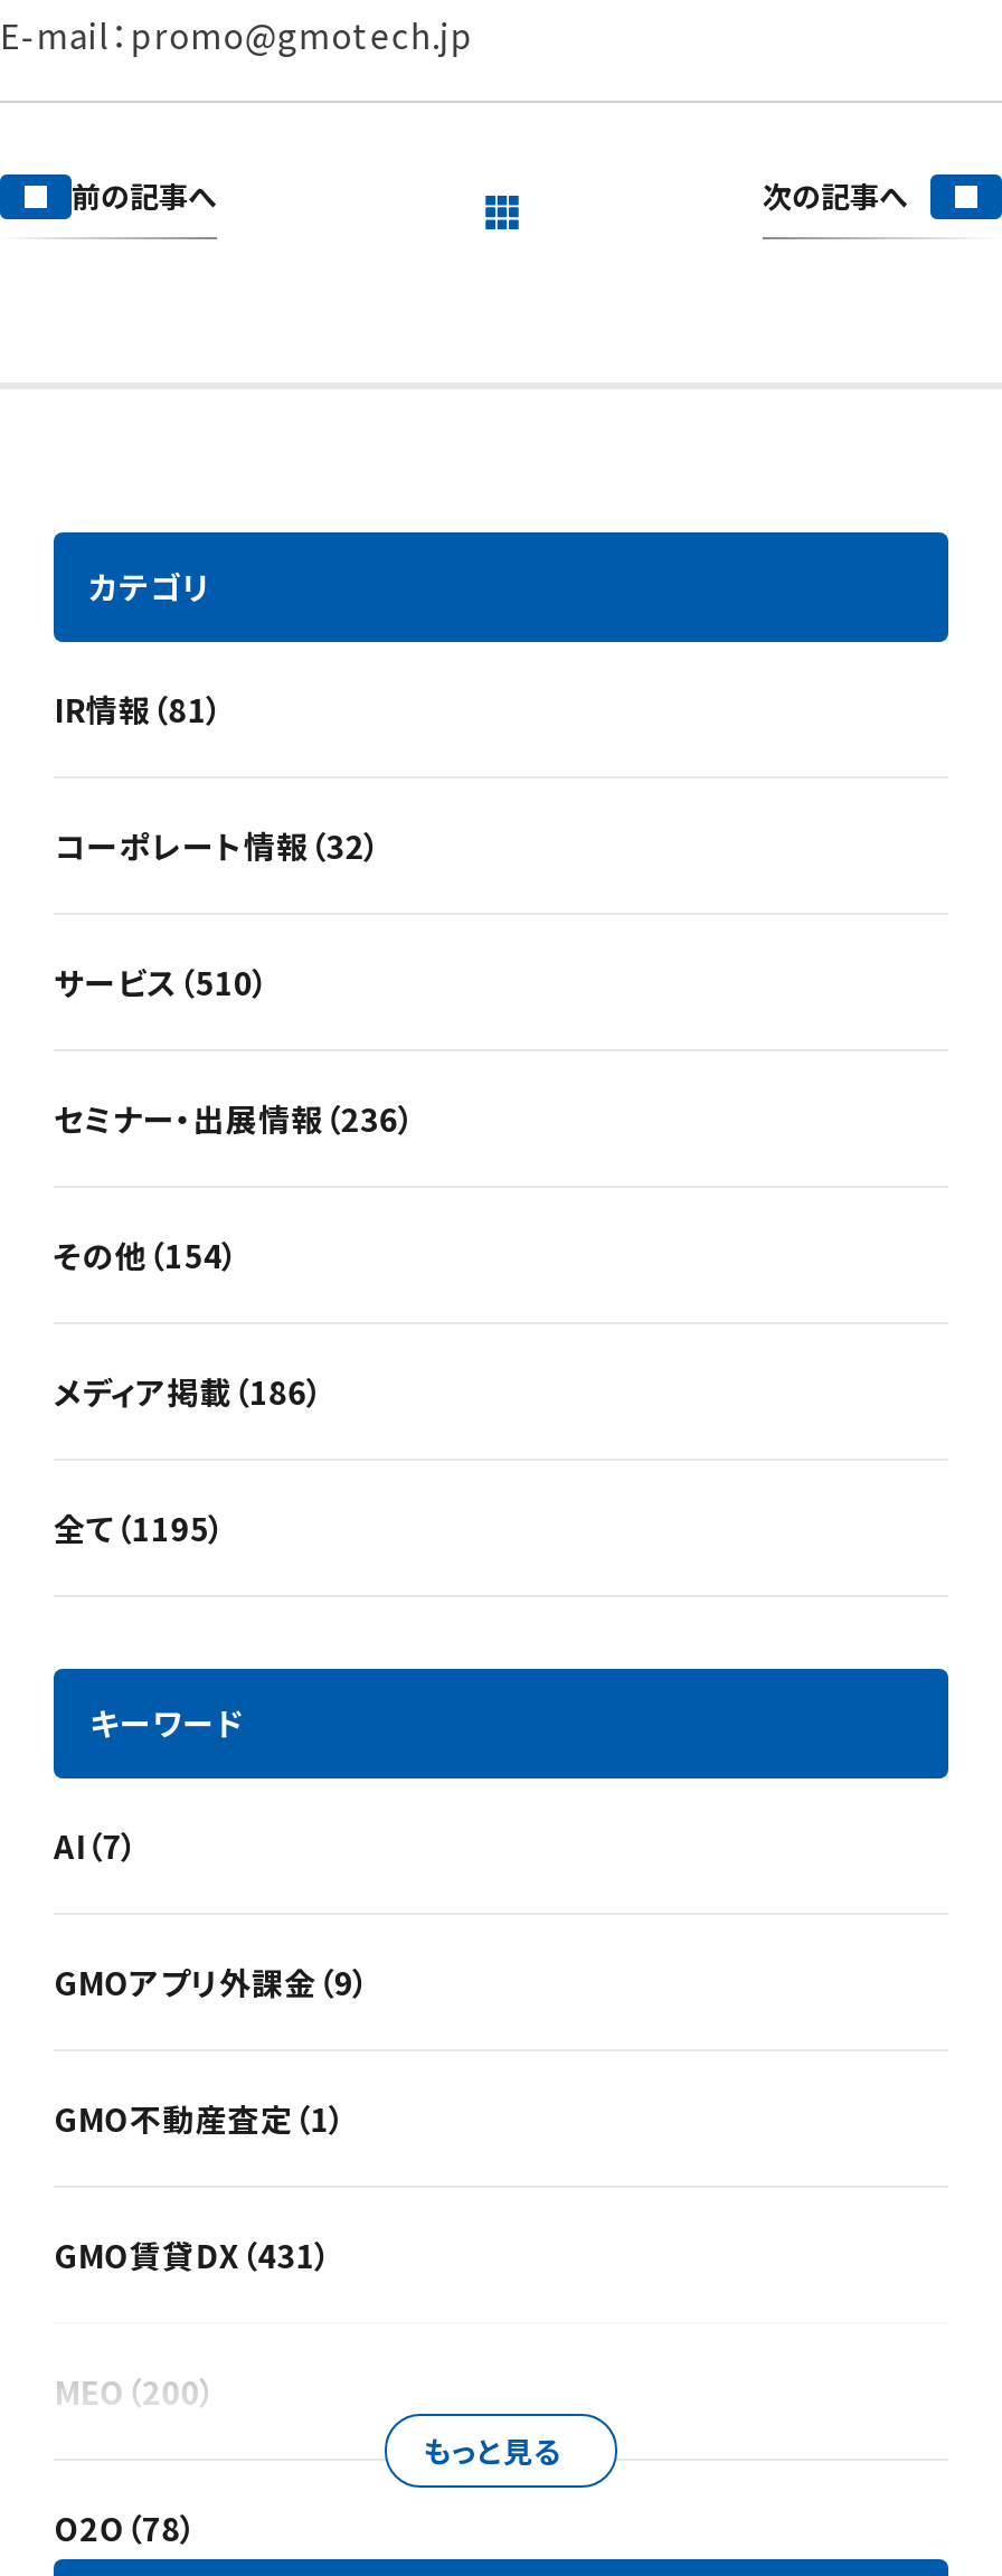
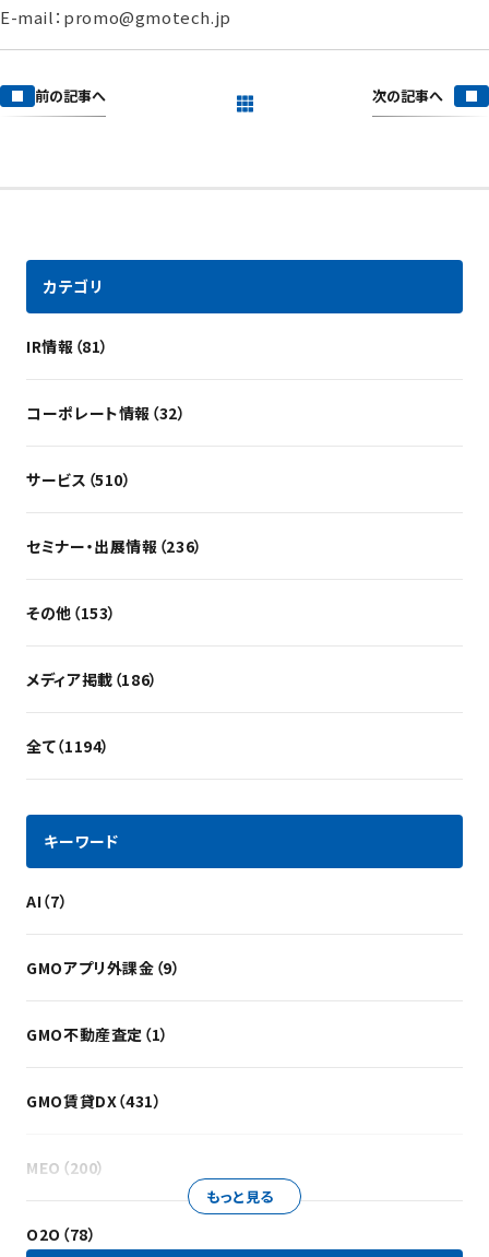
- その他（154）
+ その他（153）

- 全て（1195）
+ 全て（1194）
